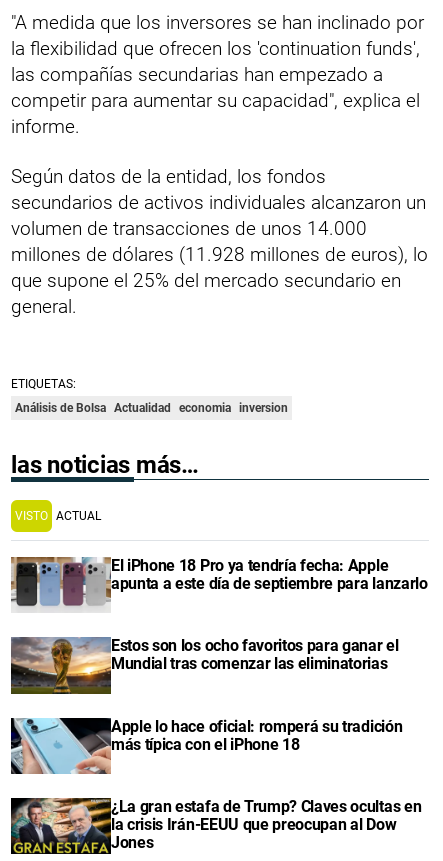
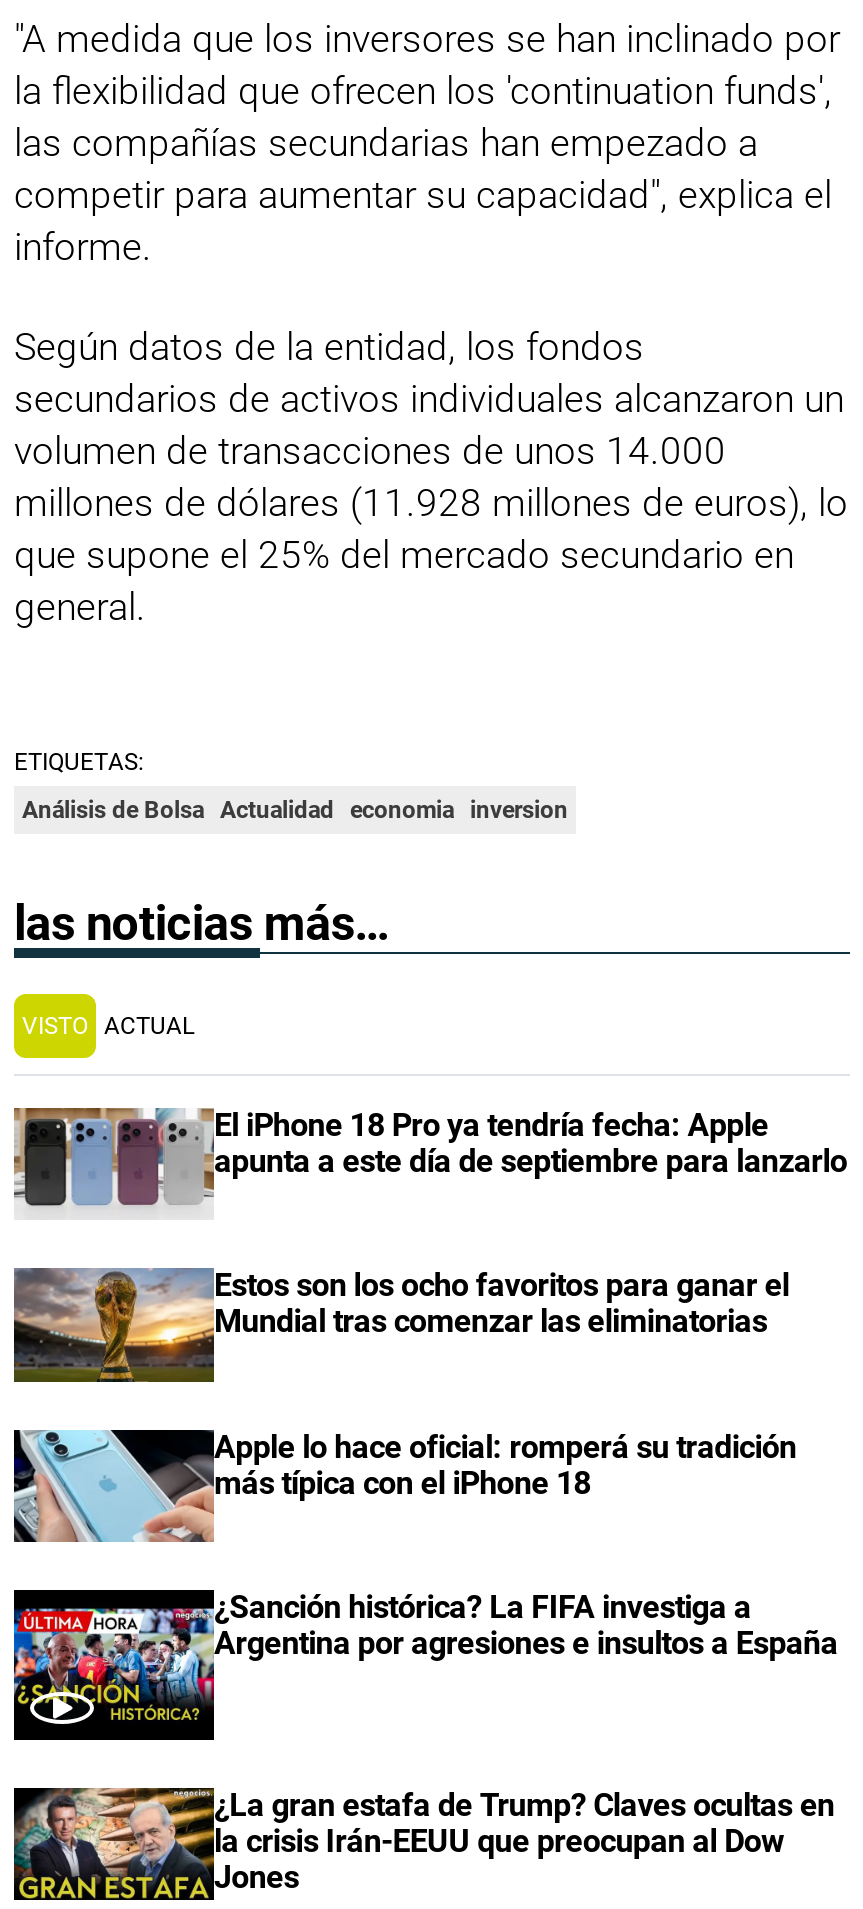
+ [image]
+ ¿Sanción histórica? La FIFA investiga a
+ Argentina por agresiones e insultos a España
